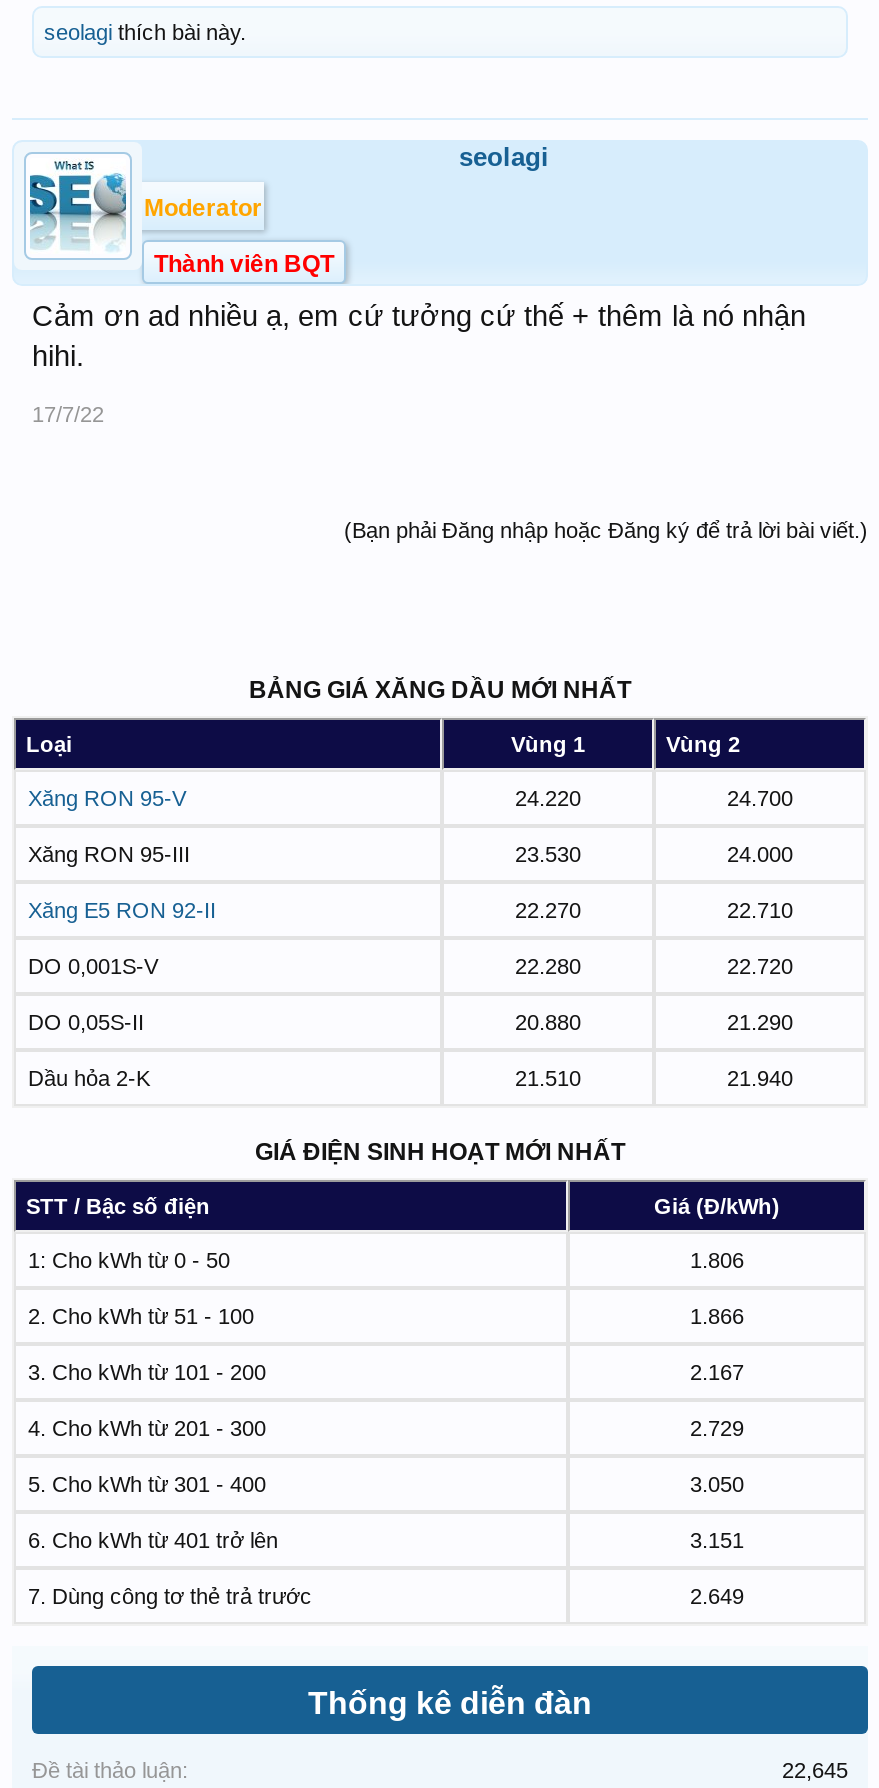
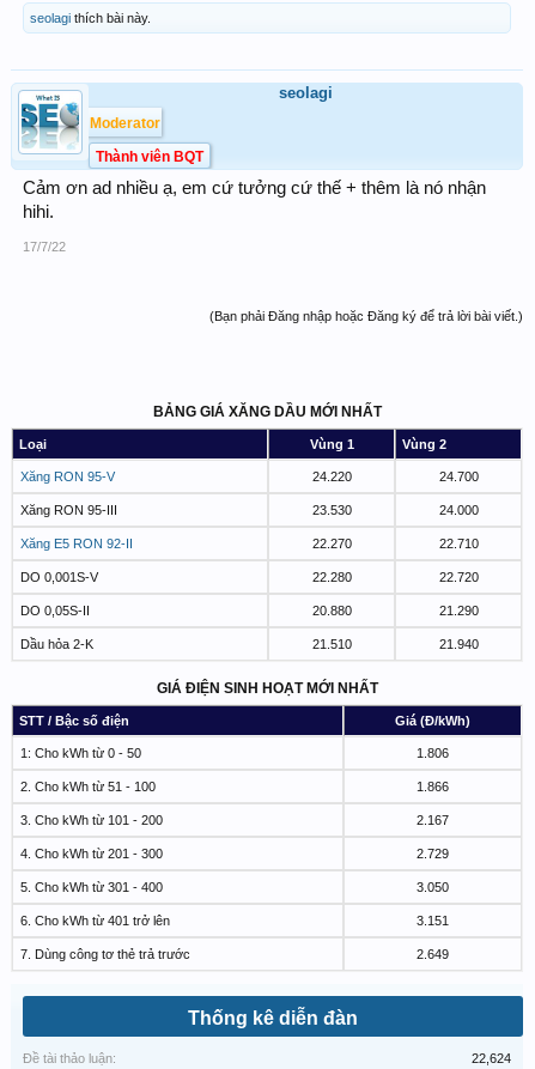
- 22,645
+ 22,624
